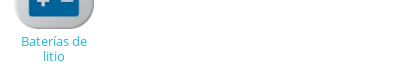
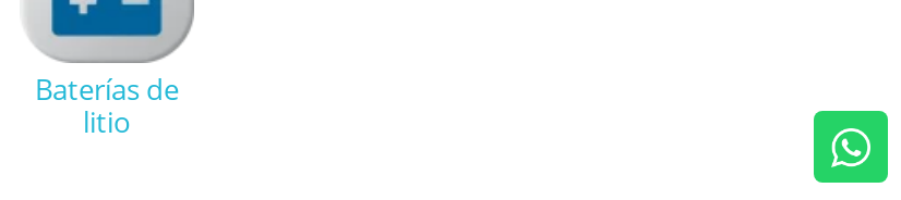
+ [image]
